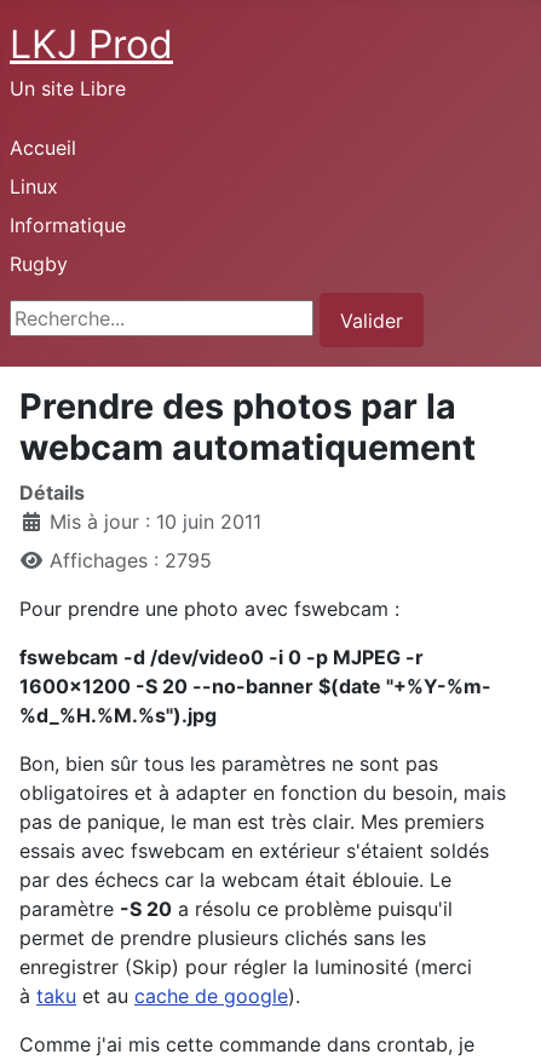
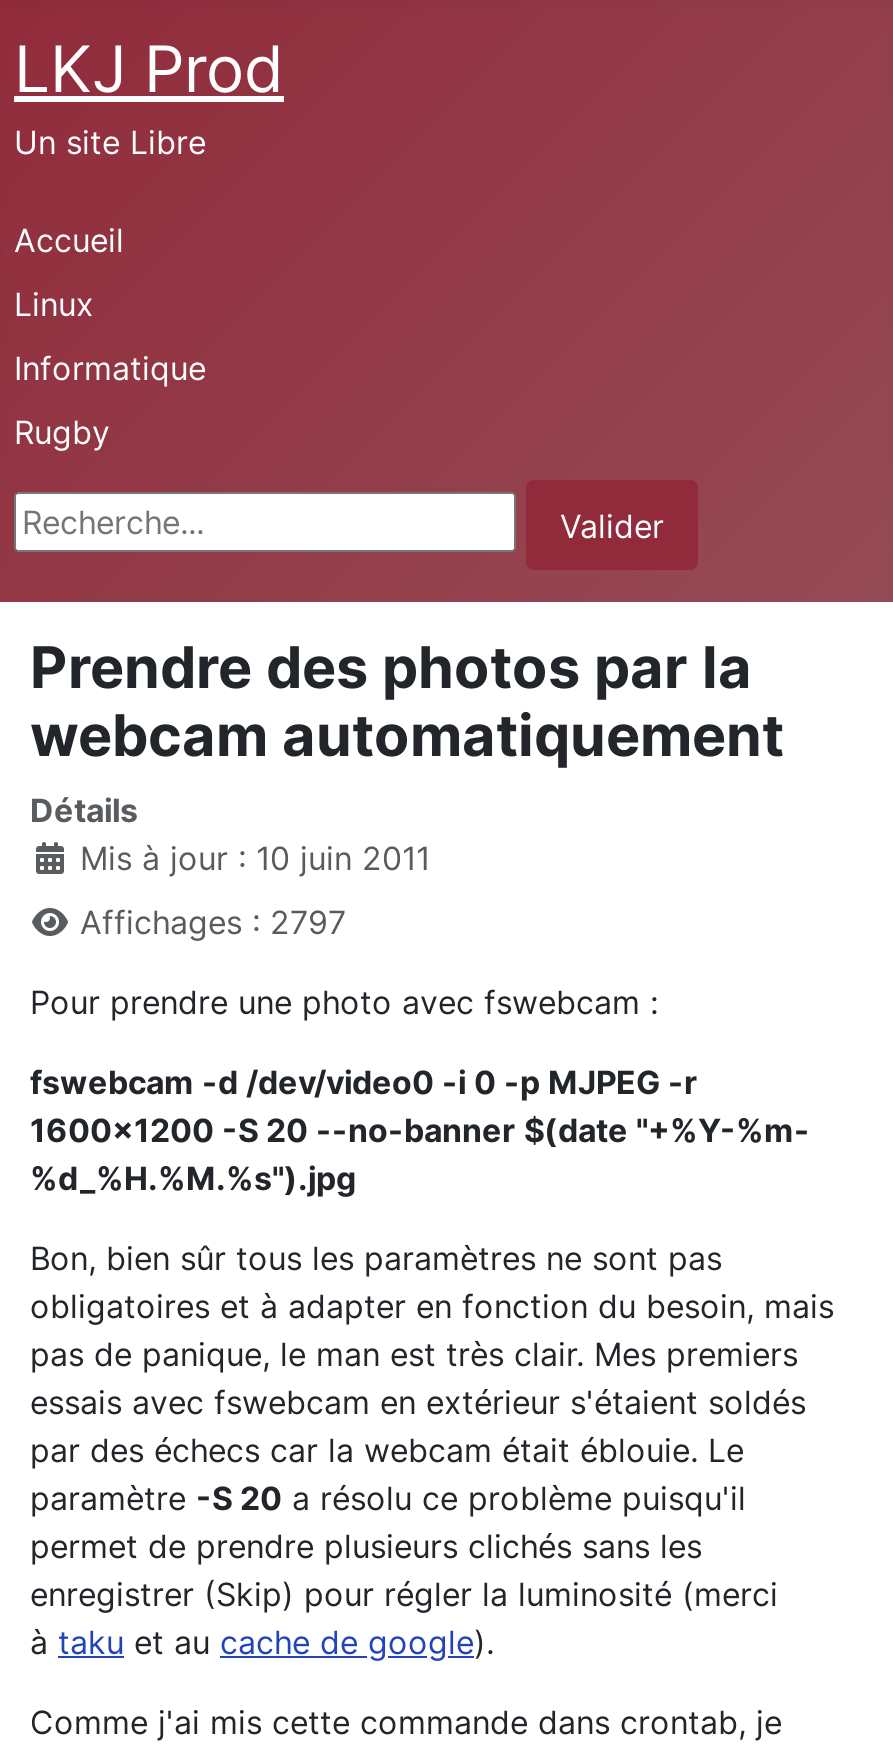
- Affichages : 2795
+ Affichages : 2797
